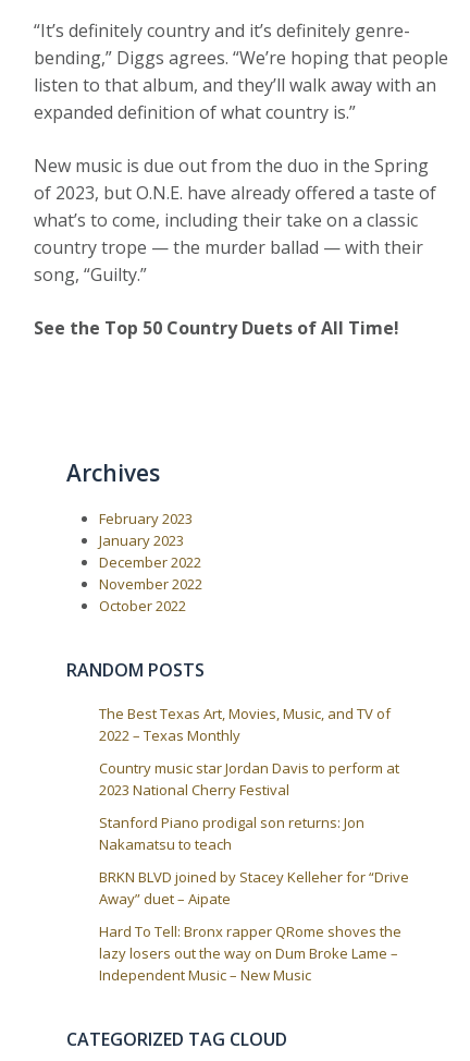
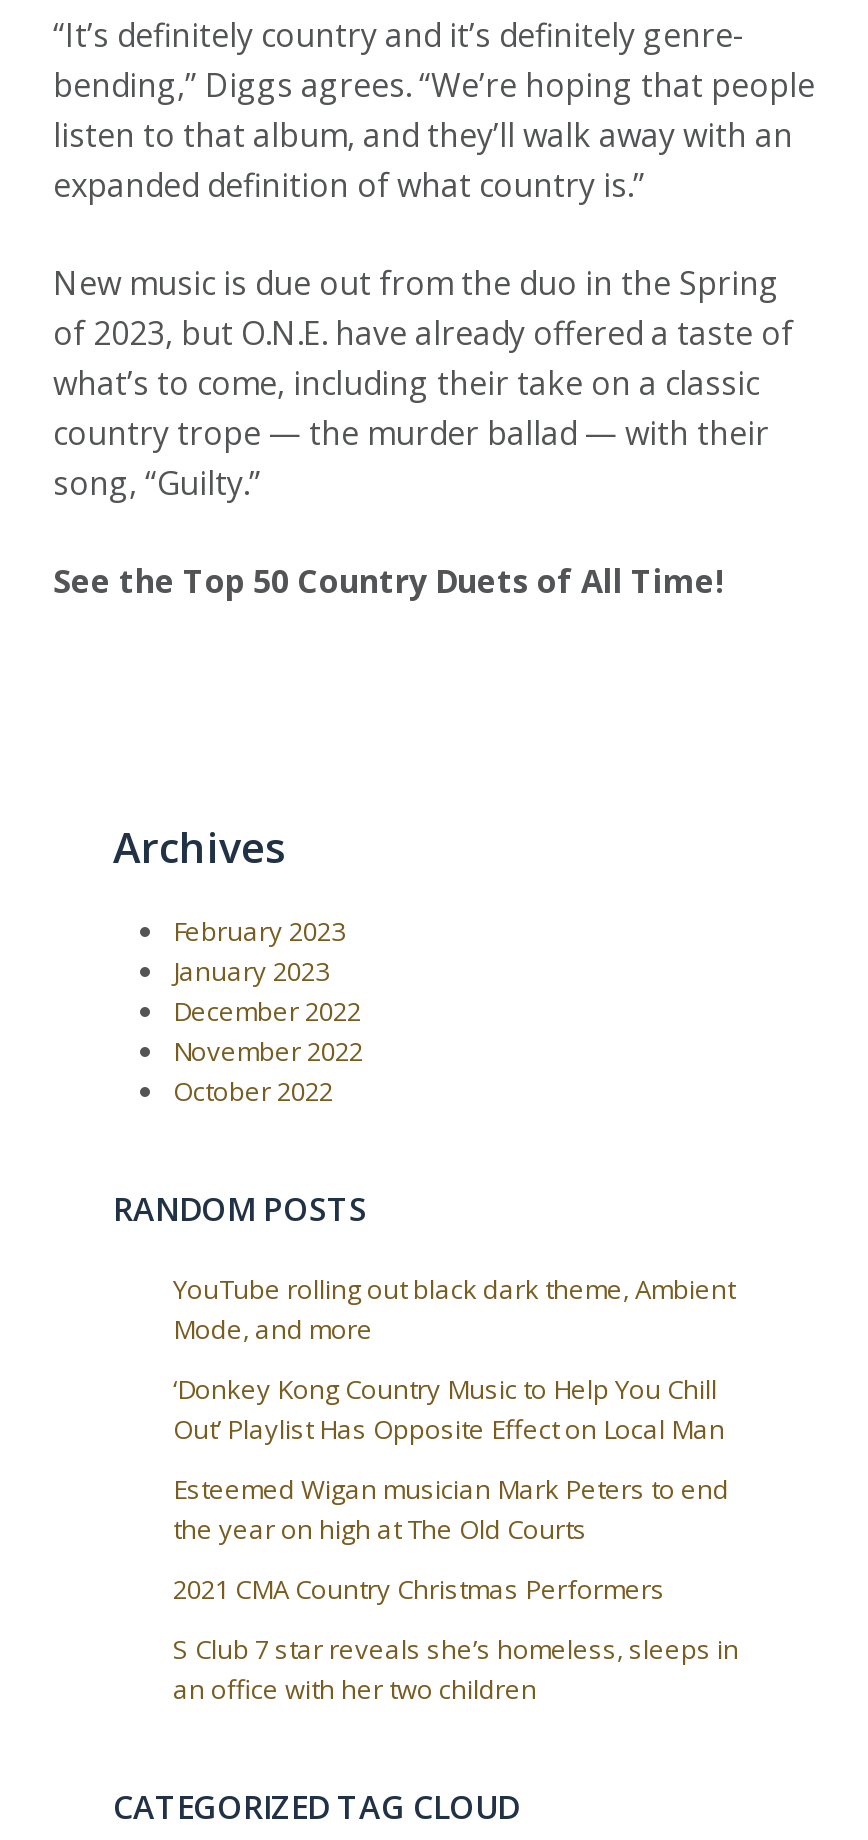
- The Best Texas Art, Movies, Music, and TV of
- 2022 – Texas Monthly
+ YouTube rolling out black dark theme, Ambient
+ Mode, and more

- Country music star Jordan Davis to perform at
- 2023 National Cherry Festival
+ ‘Donkey Kong Country Music to Help You Chill
+ Out’ Playlist Has Opposite Effect on Local Man

- Stanford Piano prodigal son returns: Jon
- Nakamatsu to teach
+ Esteemed Wigan musician Mark Peters to end
+ the year on high at The Old Courts

- BRKN BLVD joined by Stacey Kelleher for “Drive
- Away” duet – Aipate
+ 2021 CMA Country Christmas Performers

- Hard To Tell: Bronx rapper QRome shoves the
- lazy losers out the way on Dum Broke Lame –
- Independent Music – New Music
+ S Club 7 star reveals she’s homeless, sleeps in
+ an office with her two children
